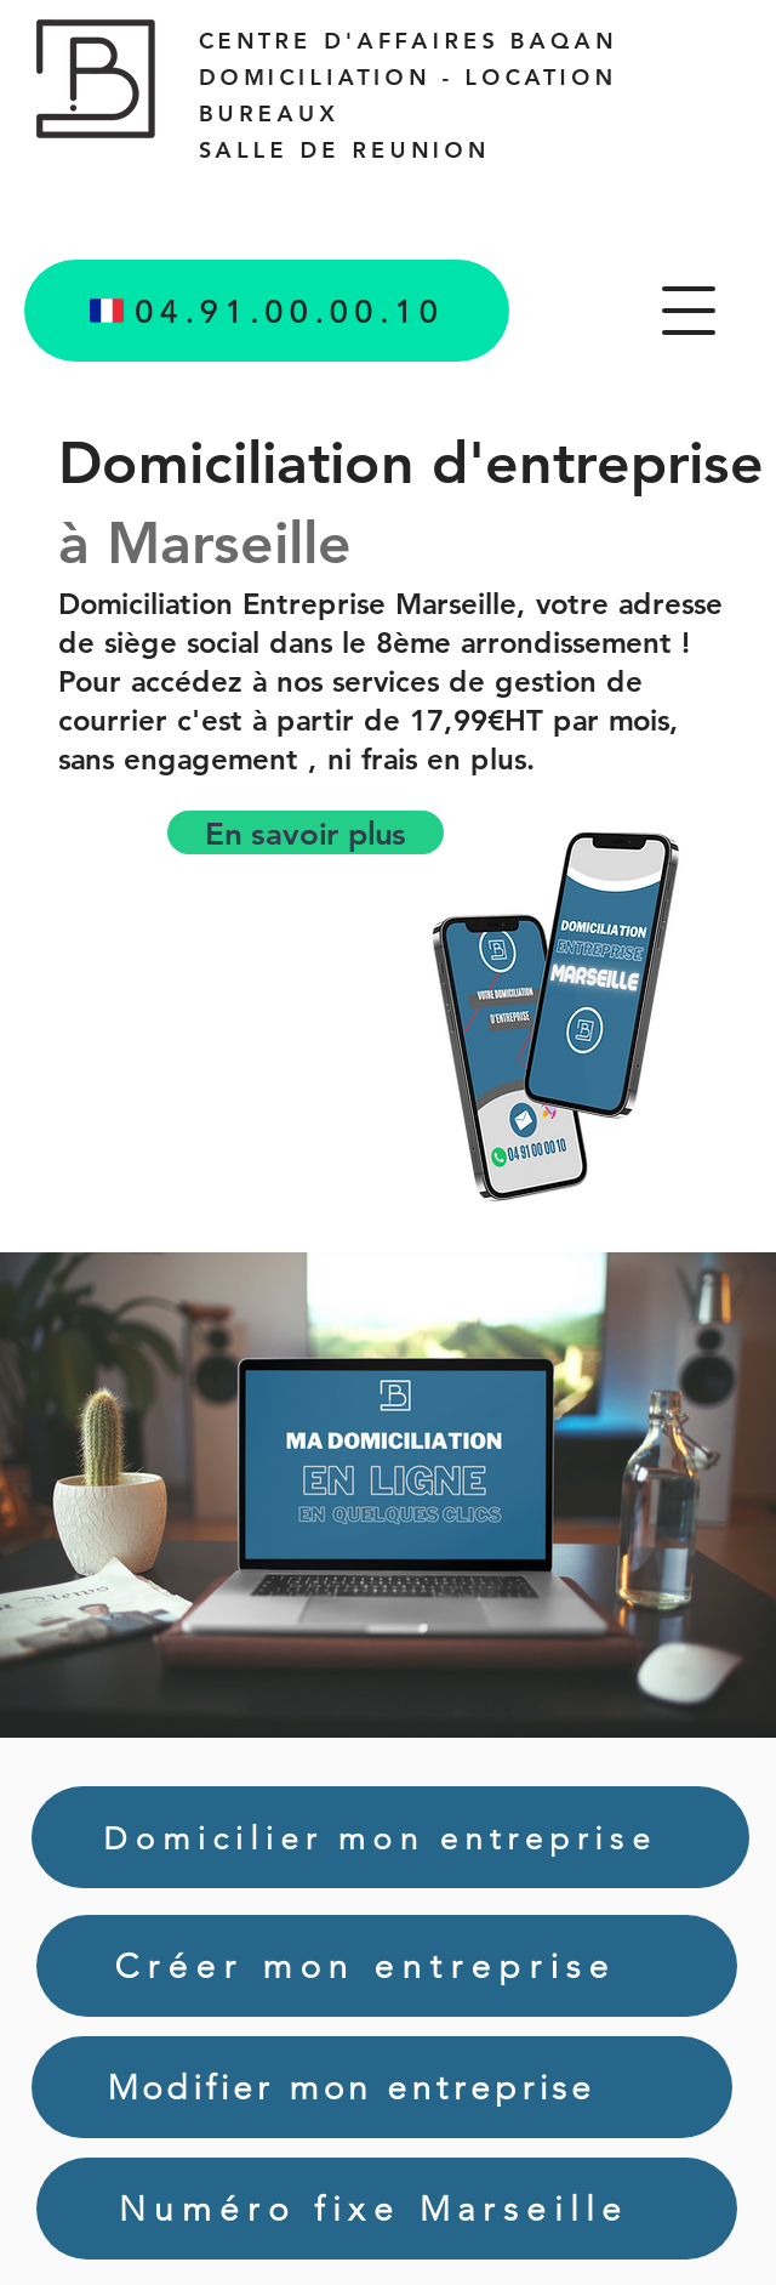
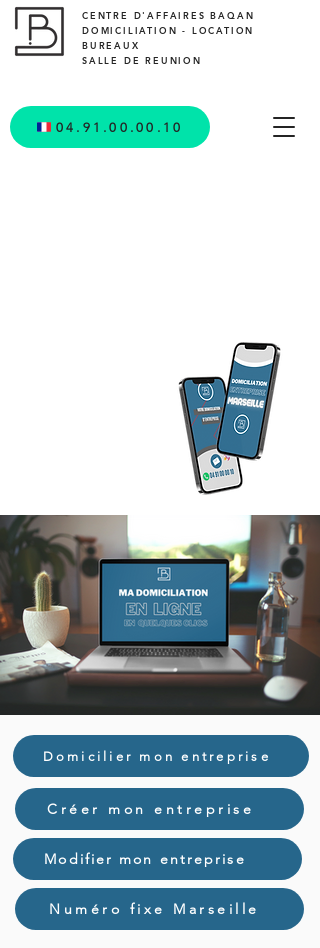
- Domiciliation d'entreprise
- à Marseille
- Domiciliation Entreprise Marseille, votre adresse
- de siège social dans le 8ème arrondissement !
- Pour accédez à nos services de gestion de
- courrier c'est à partir de 17,99€HT par mois,
- sans engagement , ni frais en plus.
- En savoir plus
